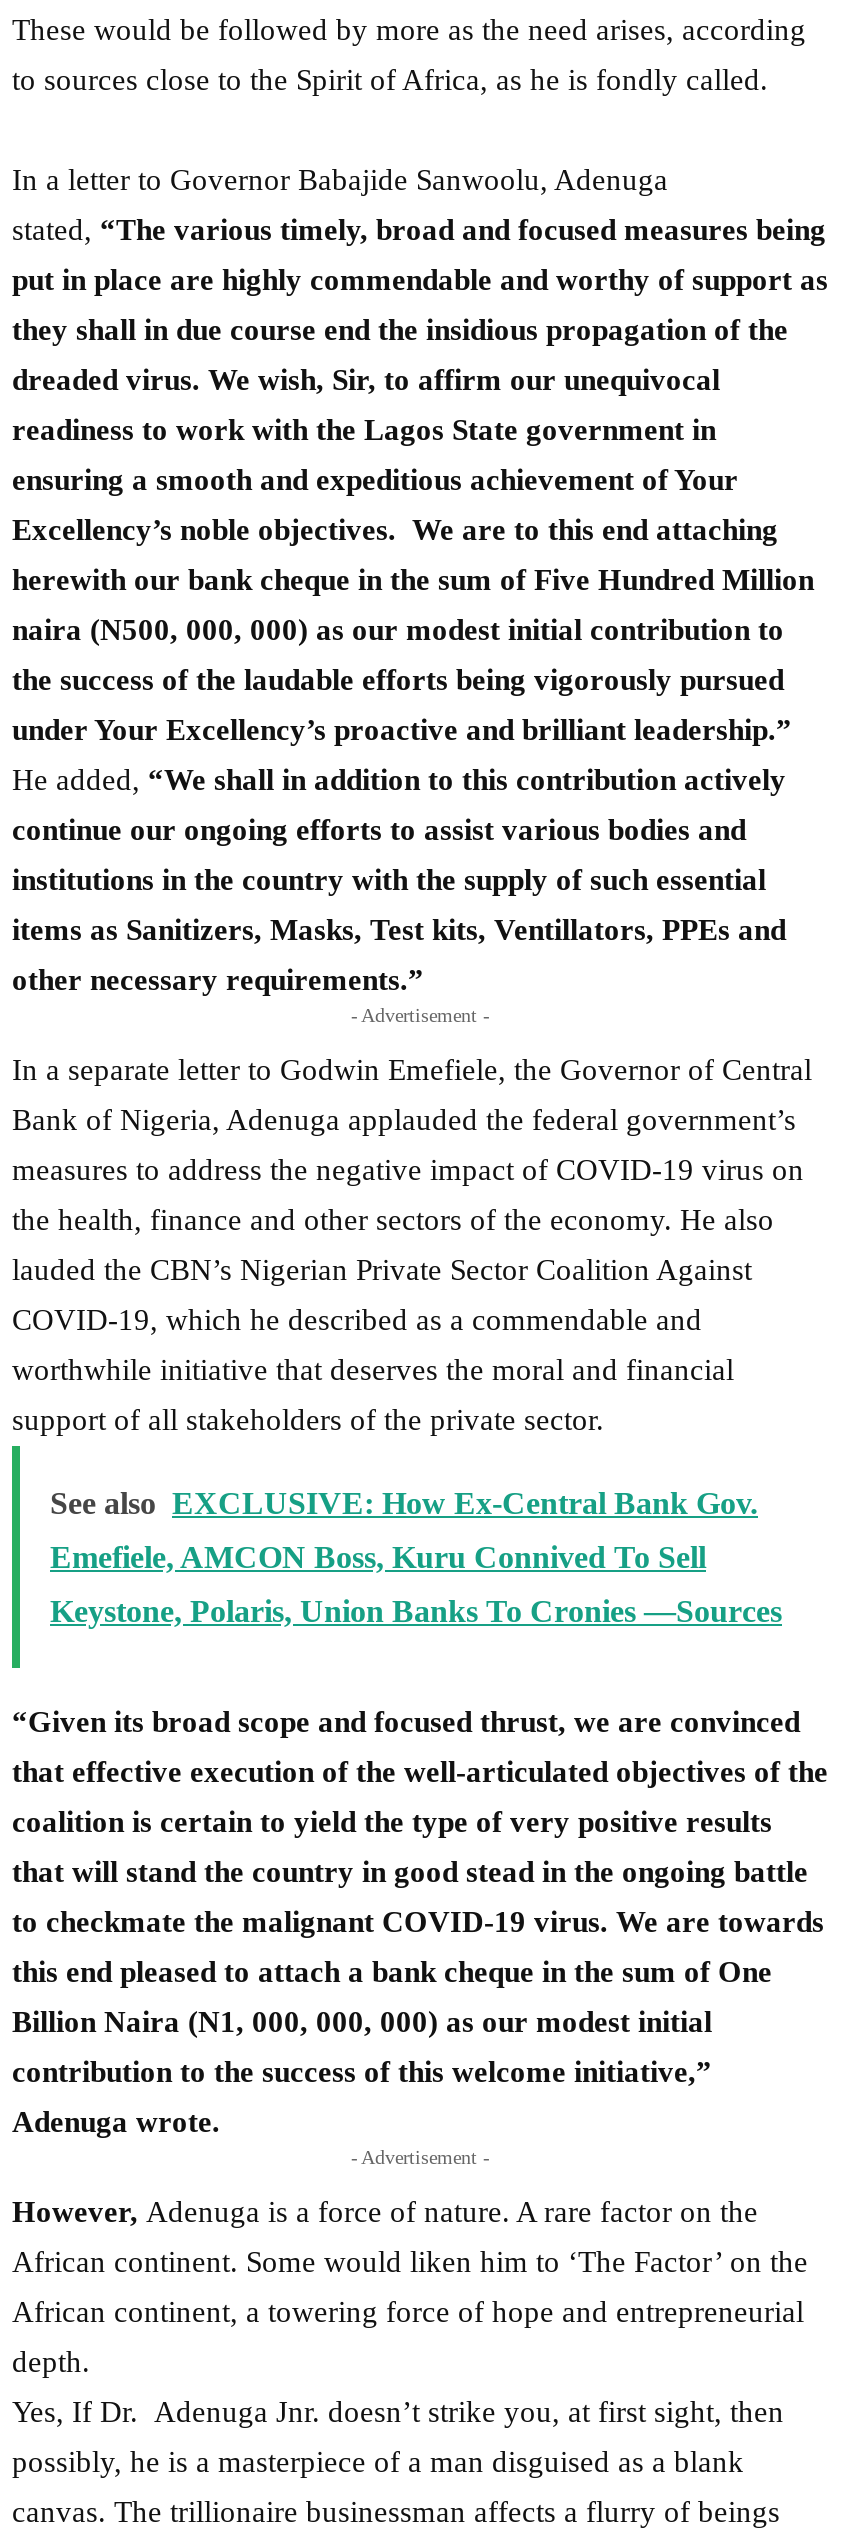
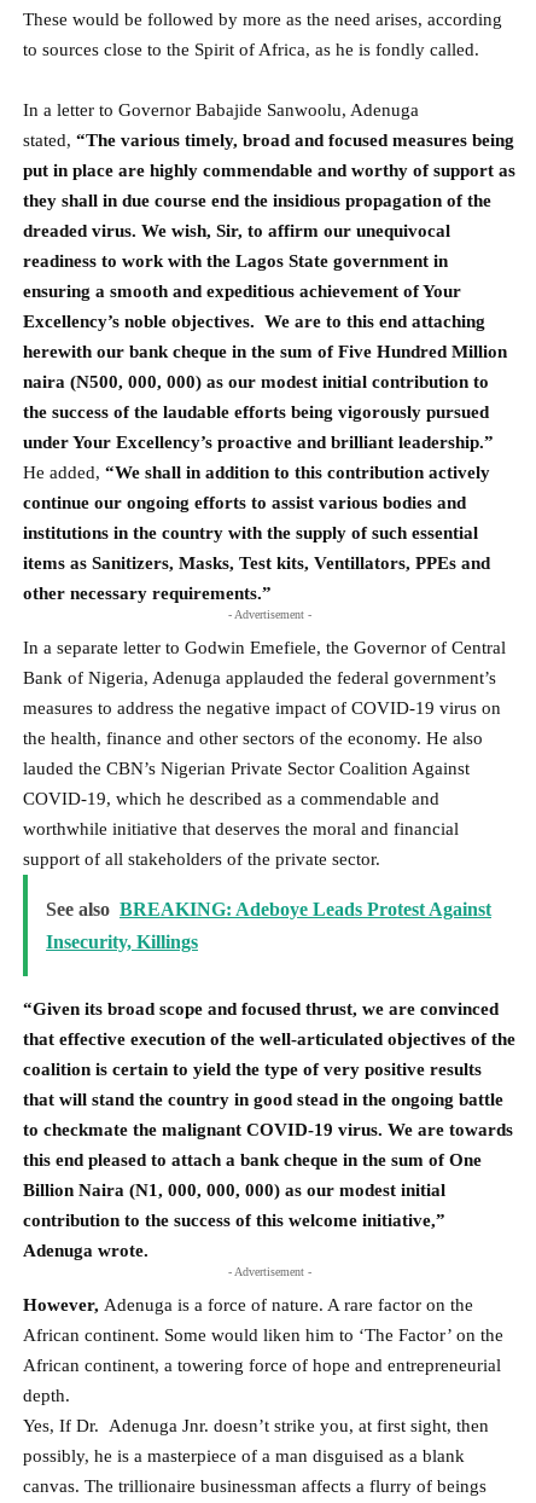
- See also EXCLUSIVE: How Ex-Central Bank Gov.
- Emefiele, AMCON Boss, Kuru Connived To Sell
- Keystone, Polaris, Union Banks To Cronies —Sources
+ See also BREAKING: Adeboye Leads Protest Against
+ Insecurity, Killings
